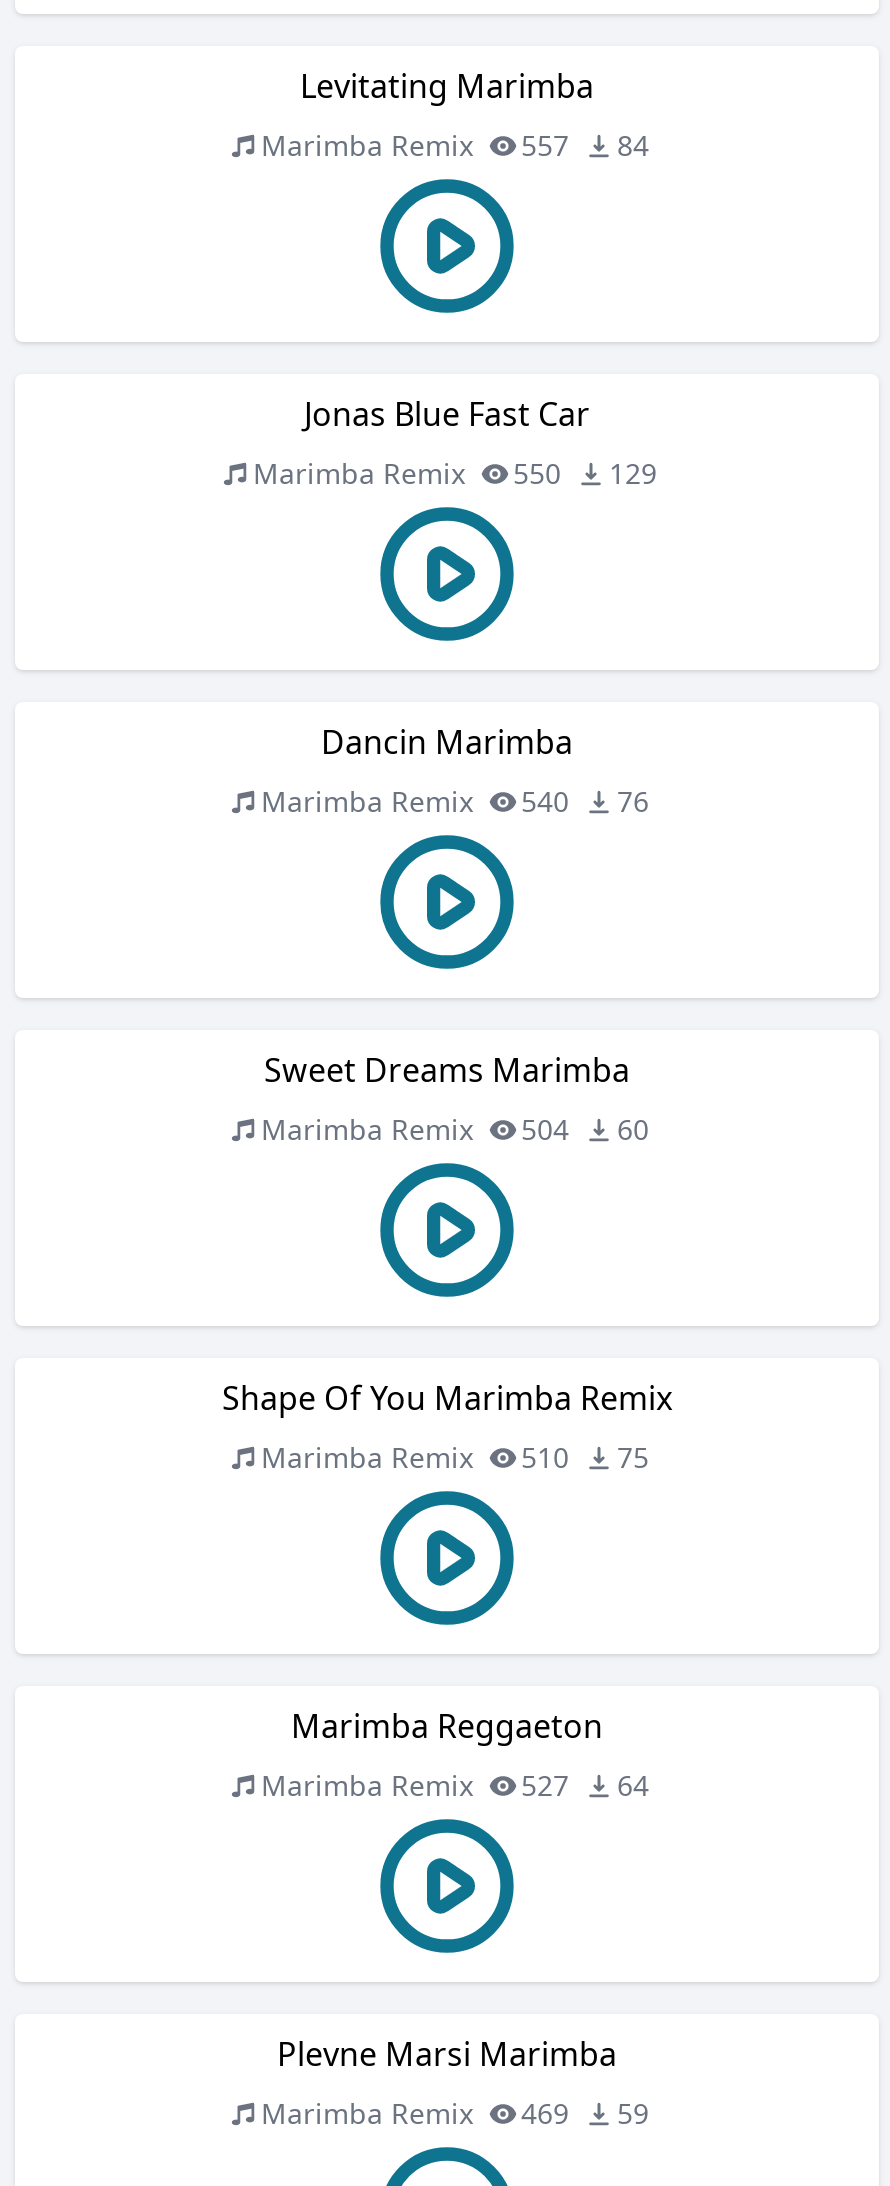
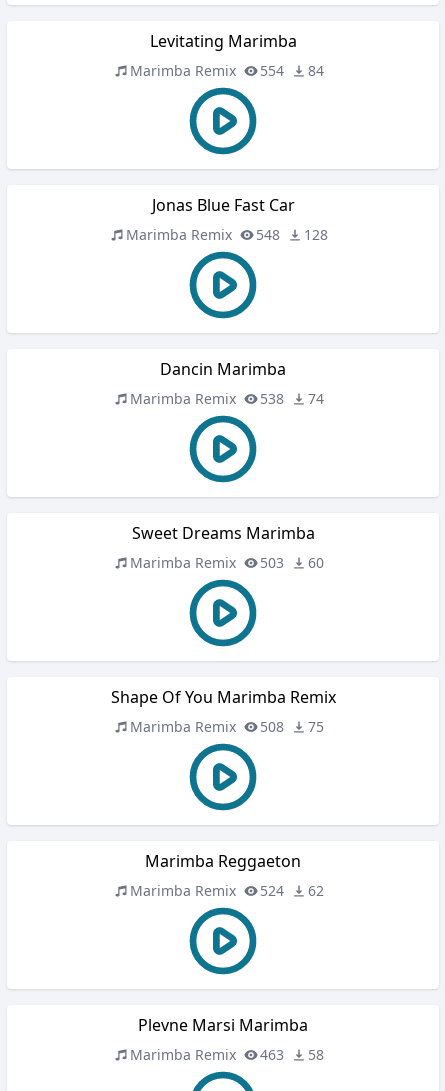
- Marimba Remix 557 84
+ Marimba Remix 554 84

- 550
+ 548

- 129
+ 128

- 540
+ 538

- 76
+ 74

- Marimba Remix 504 60
+ Marimba Remix 503 60

- Marimba Remix 510 75
+ Marimba Remix 508 75

- 527
+ 524

- 64
+ 62

- 469
+ 463

- 59
+ 58
